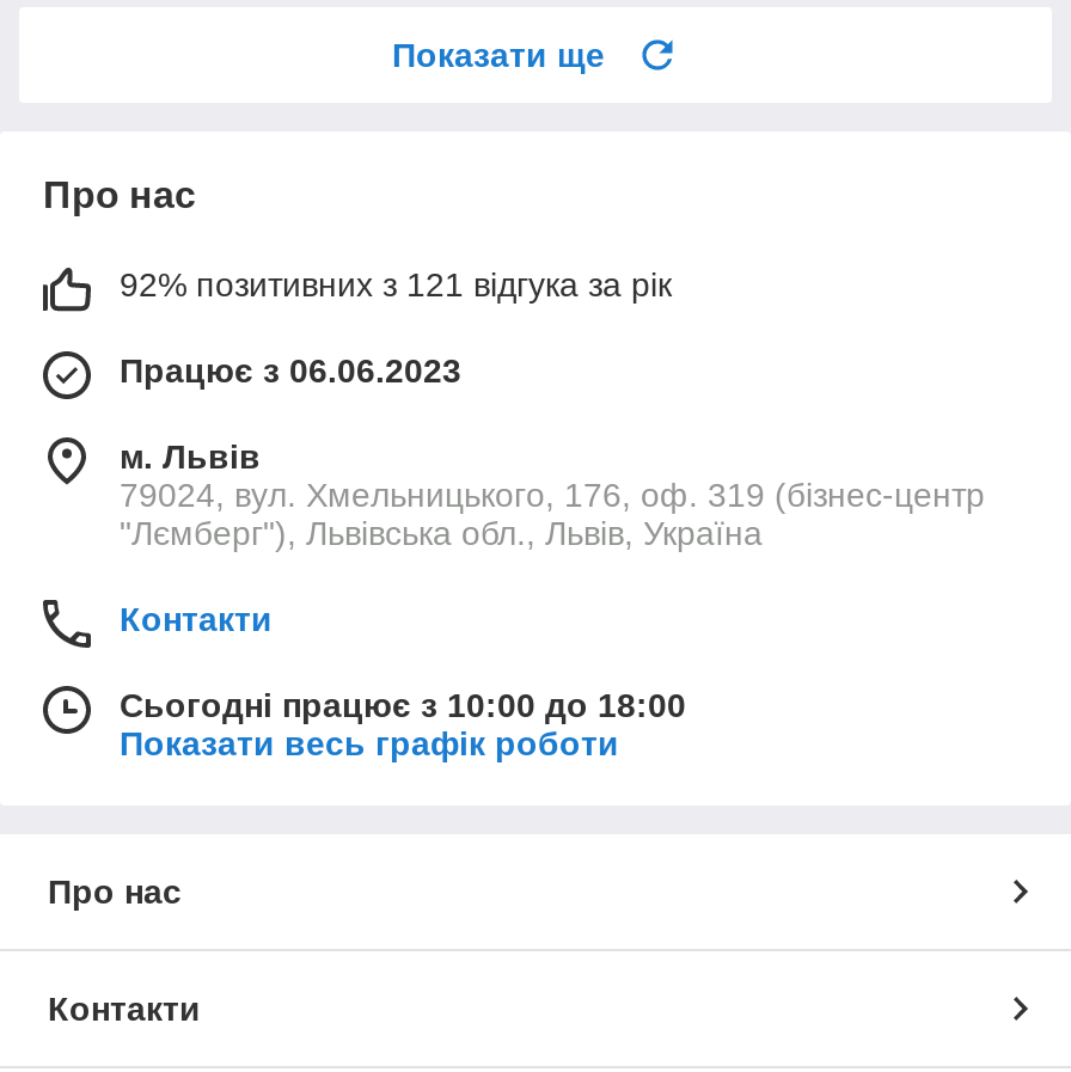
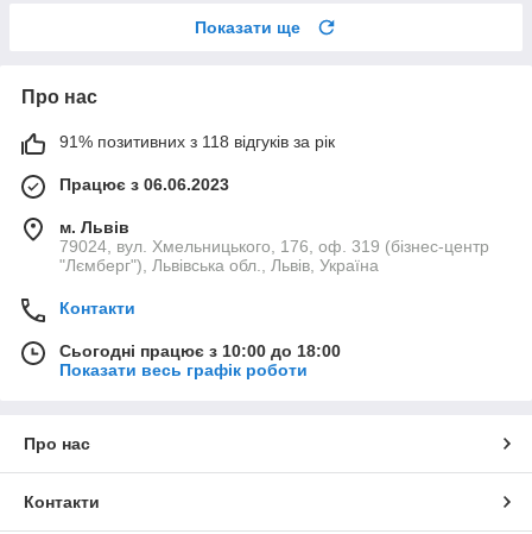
- 92% позитивних з 121 відгука за рік
+ 91% позитивних з 118 відгуків за рік
